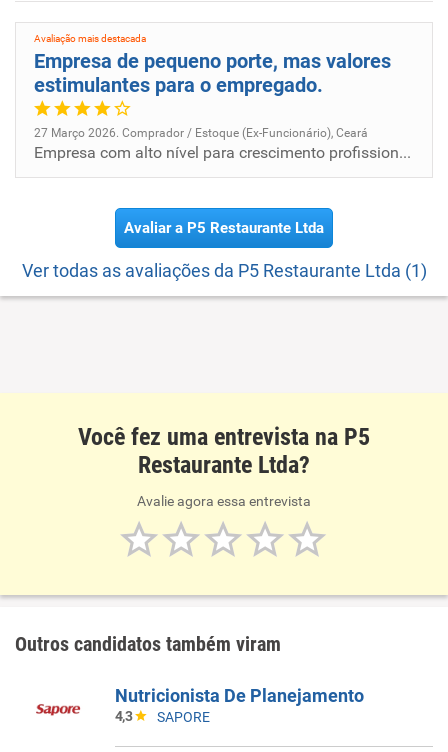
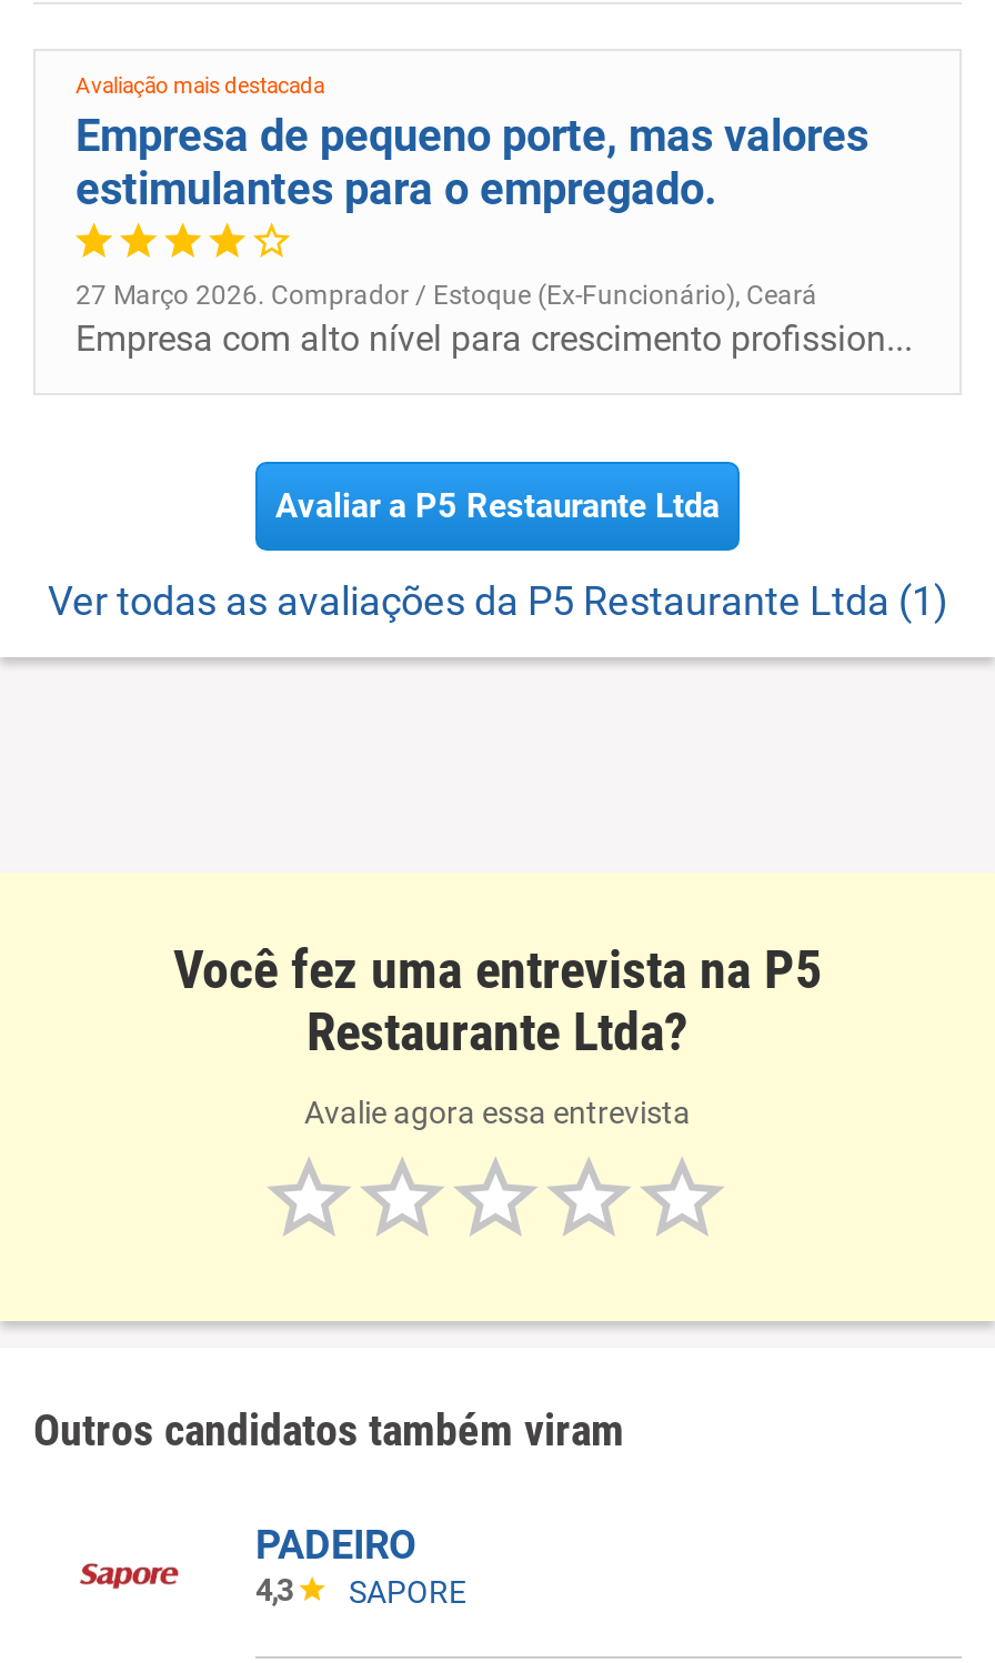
- Nutricionista De Planejamento
+ PADEIRO
